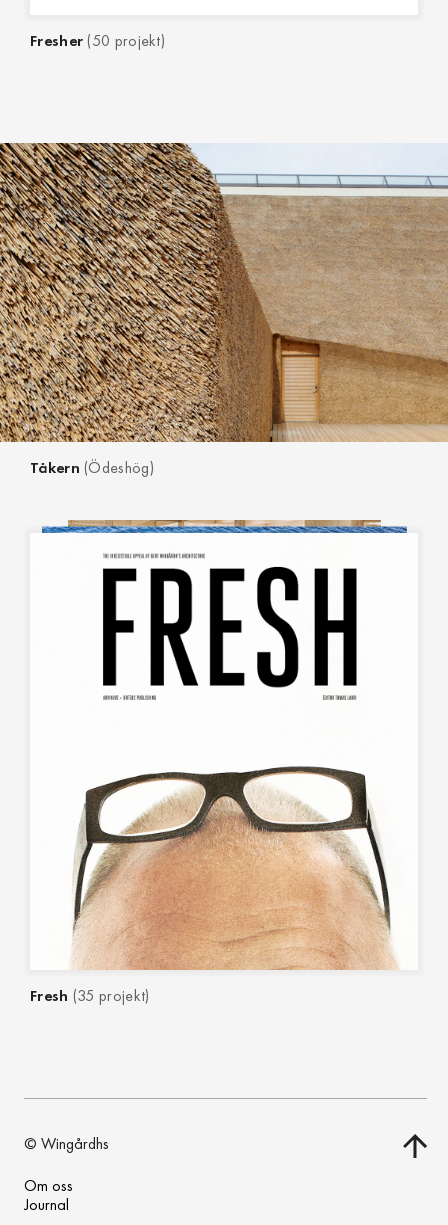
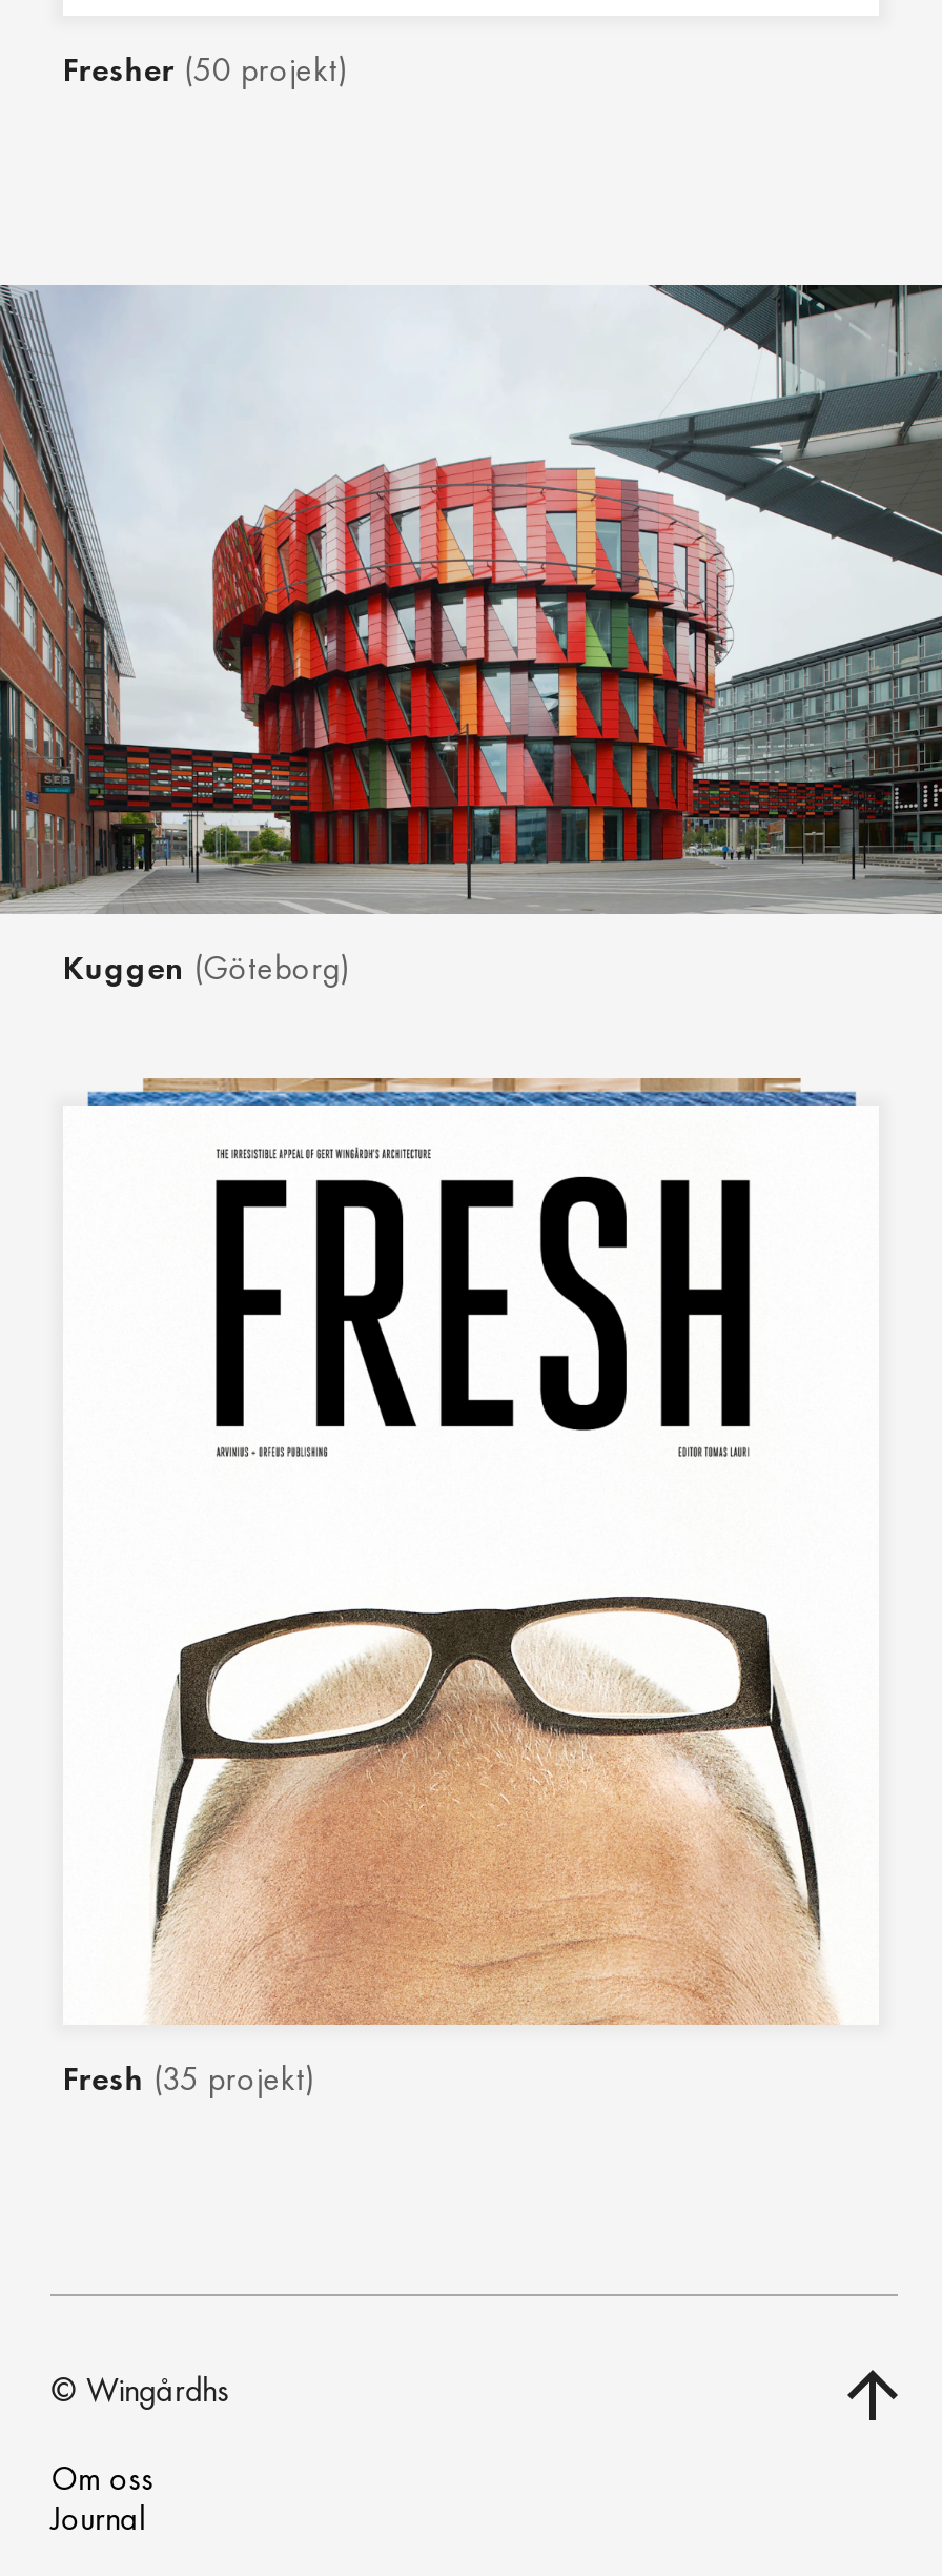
- [image]
- Tåkern (Ödeshög)
+ [image]
+ Kuggen (Göteborg)
